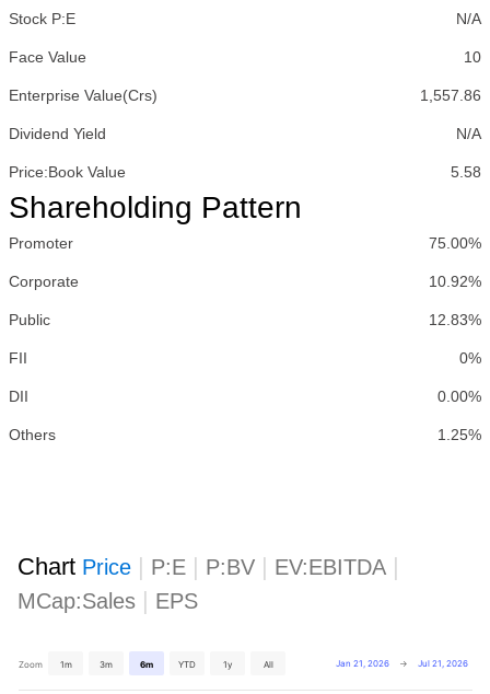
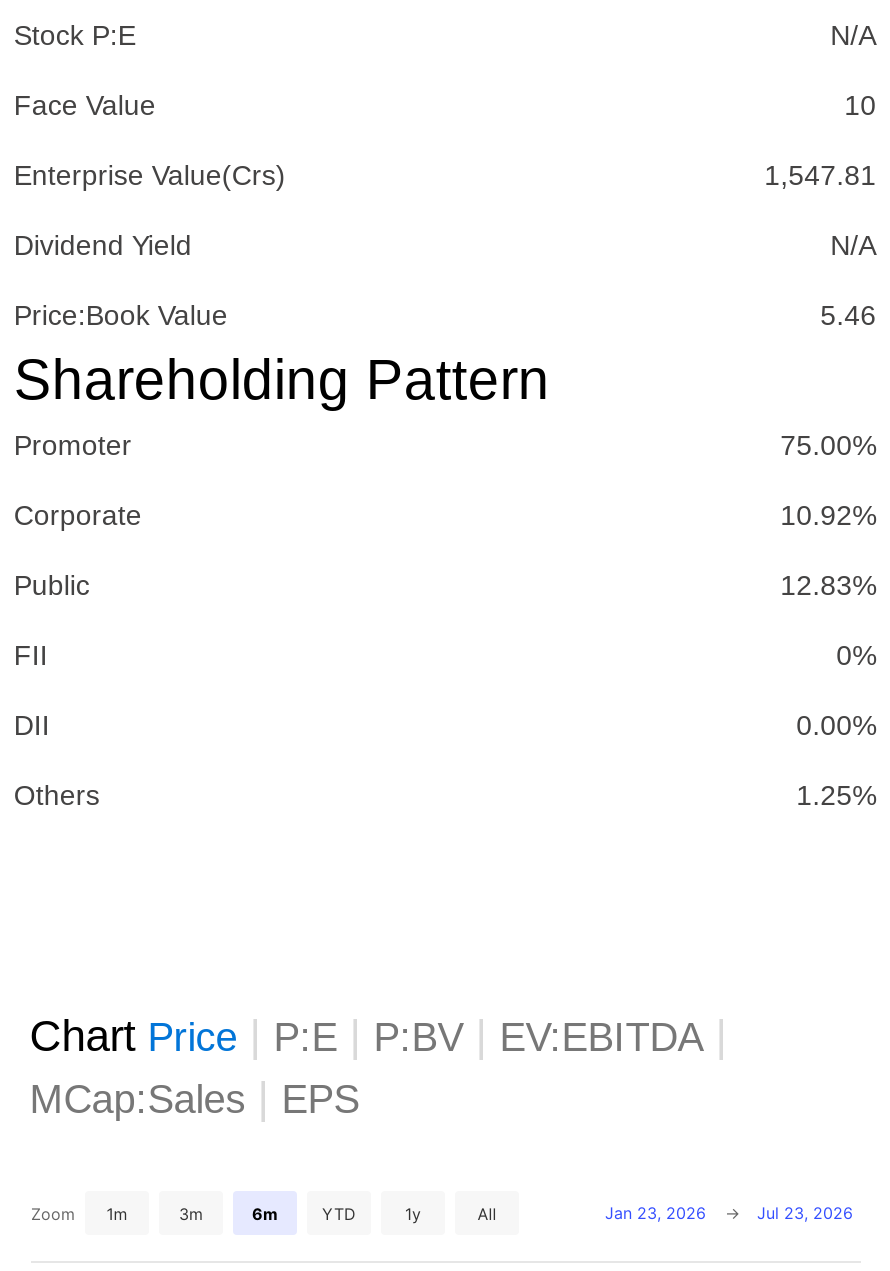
- 1,557.86
+ 1,547.81

- 5.58
+ 5.46

- Jan 21, 2026
+ Jan 23, 2026

- Jul 21, 2026
+ Jul 23, 2026
